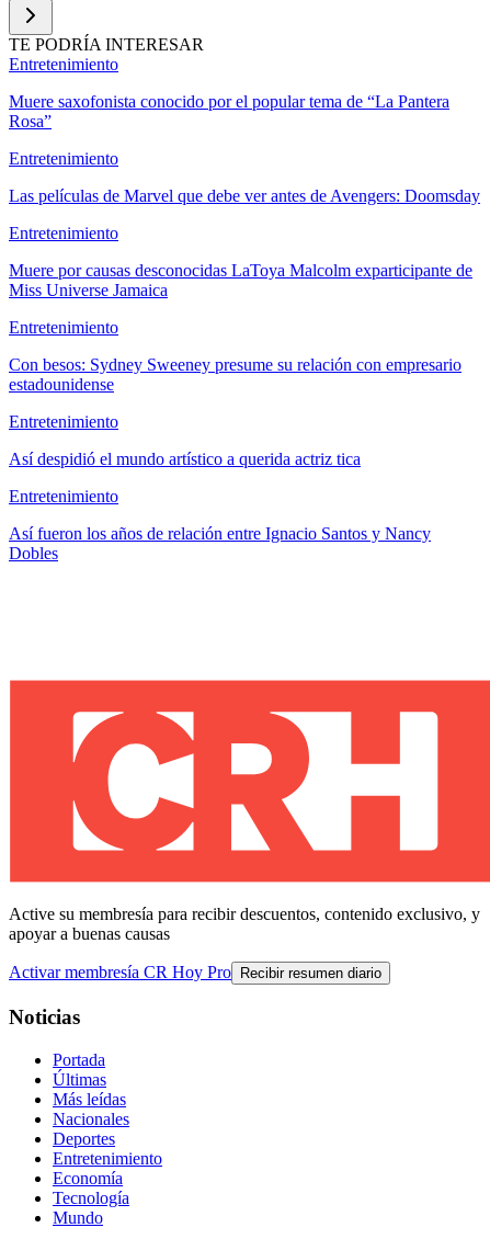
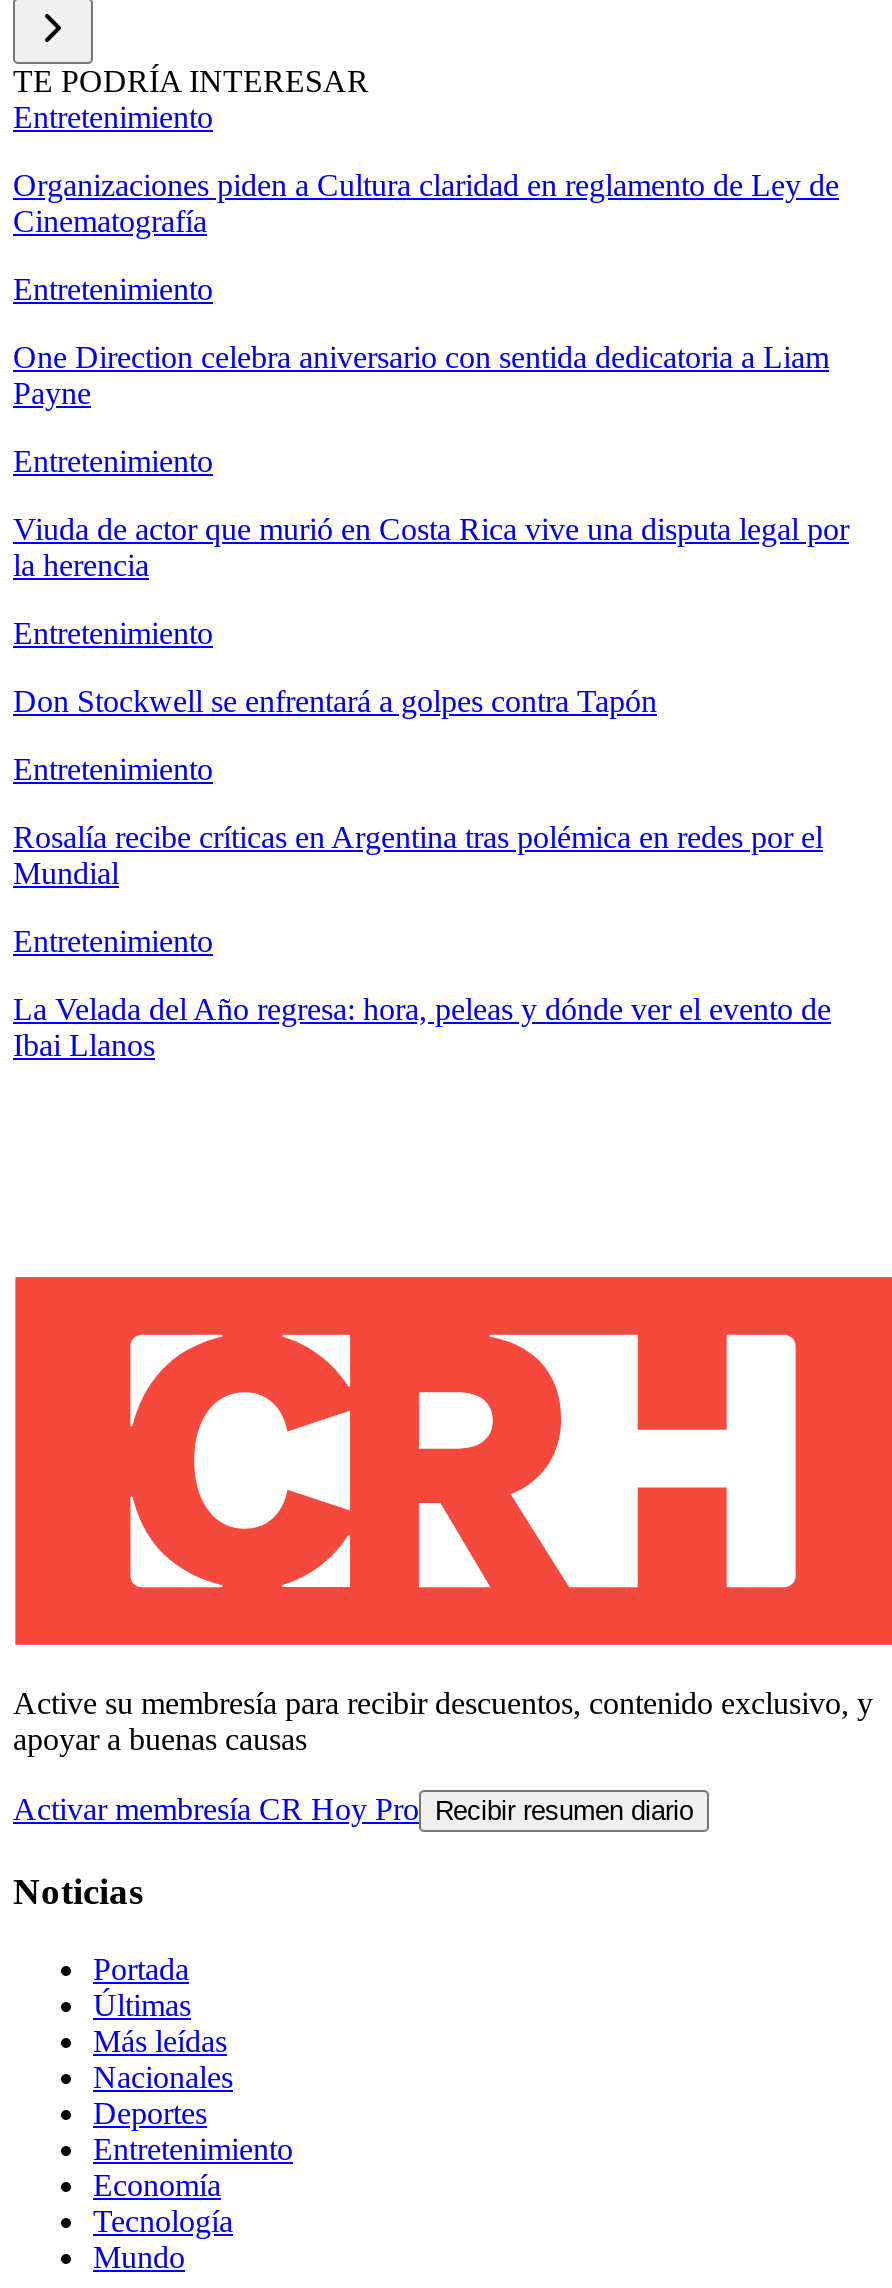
- Muere saxofonista conocido por el popular tema de “La Pantera
- Rosa”
+ Organizaciones piden a Cultura claridad en reglamento de Ley de
+ Cinematografía

- Las películas de Marvel que debe ver antes de Avengers: Doomsday
+ One Direction celebra aniversario con sentida dedicatoria a Liam
+ Payne

- Muere por causas desconocidas LaToya Malcolm exparticipante de
- Miss Universe Jamaica
+ Viuda de actor que murió en Costa Rica vive una disputa legal por
+ la herencia

- Con besos: Sydney Sweeney presume su relación con empresario
- estadounidense
+ Don Stockwell se enfrentará a golpes contra Tapón

- Así despidió el mundo artístico a querida actriz tica
+ Rosalía recibe críticas en Argentina tras polémica en redes por el
+ Mundial

- Así fueron los años de relación entre Ignacio Santos y Nancy
- Dobles
+ La Velada del Año regresa: hora, peleas y dónde ver el evento de
+ Ibai Llanos
